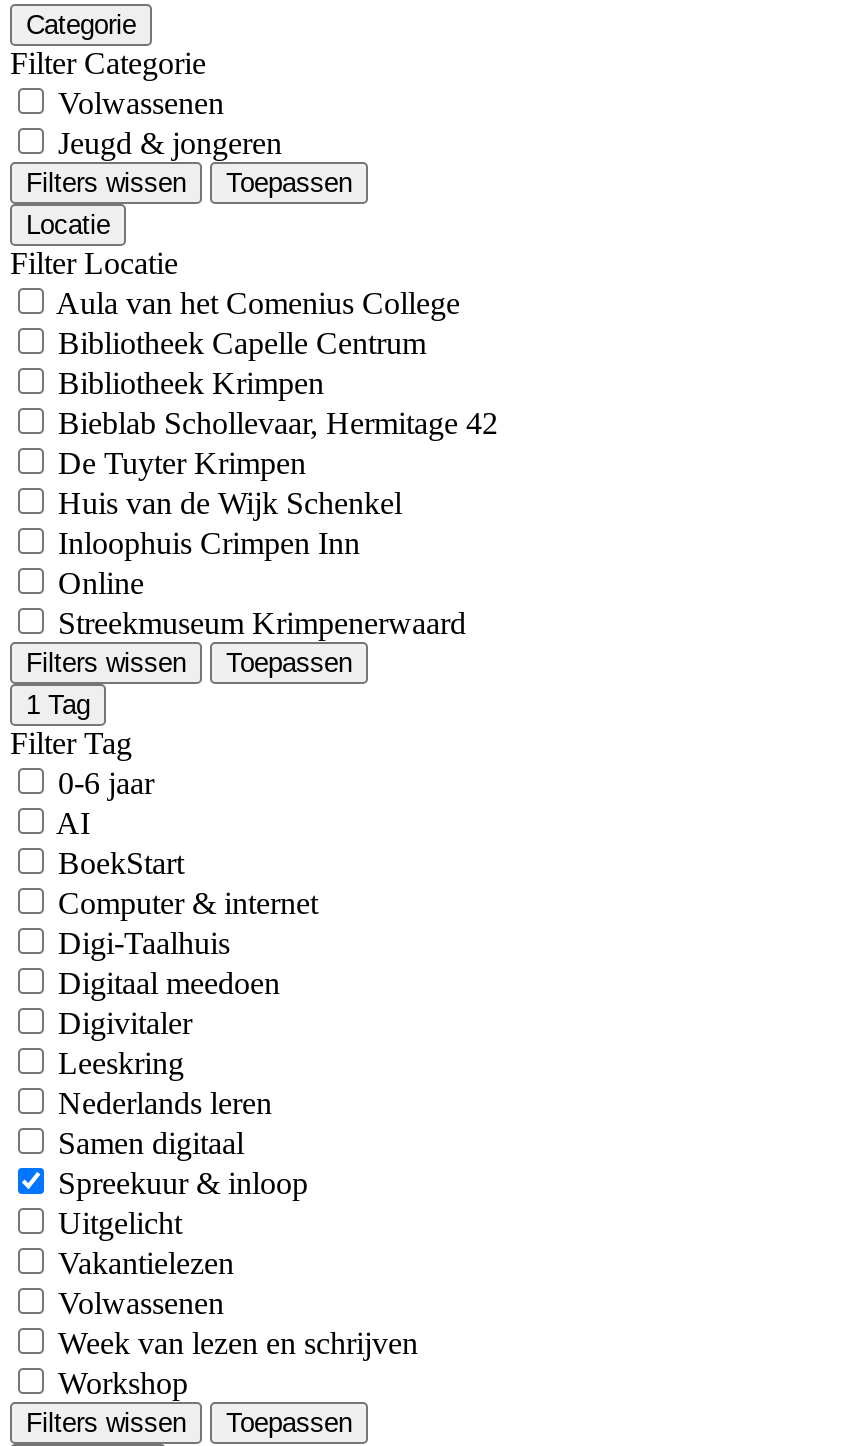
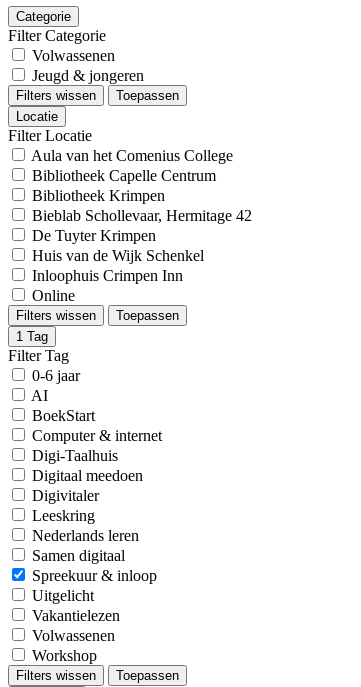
- Streekmuseum Krimpenerwaard

- Week van lezen en schrijven
